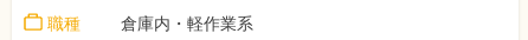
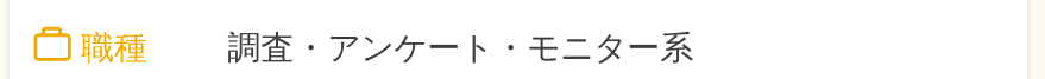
- 倉庫内・軽作業系
+ 調査・アンケート・モニター系
